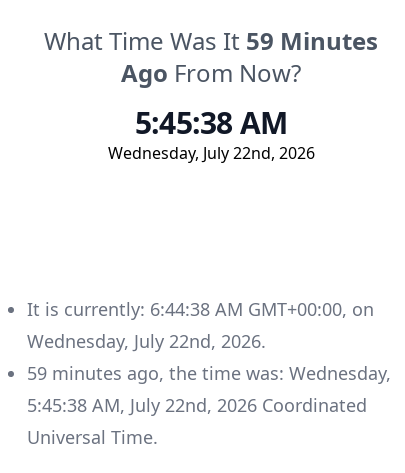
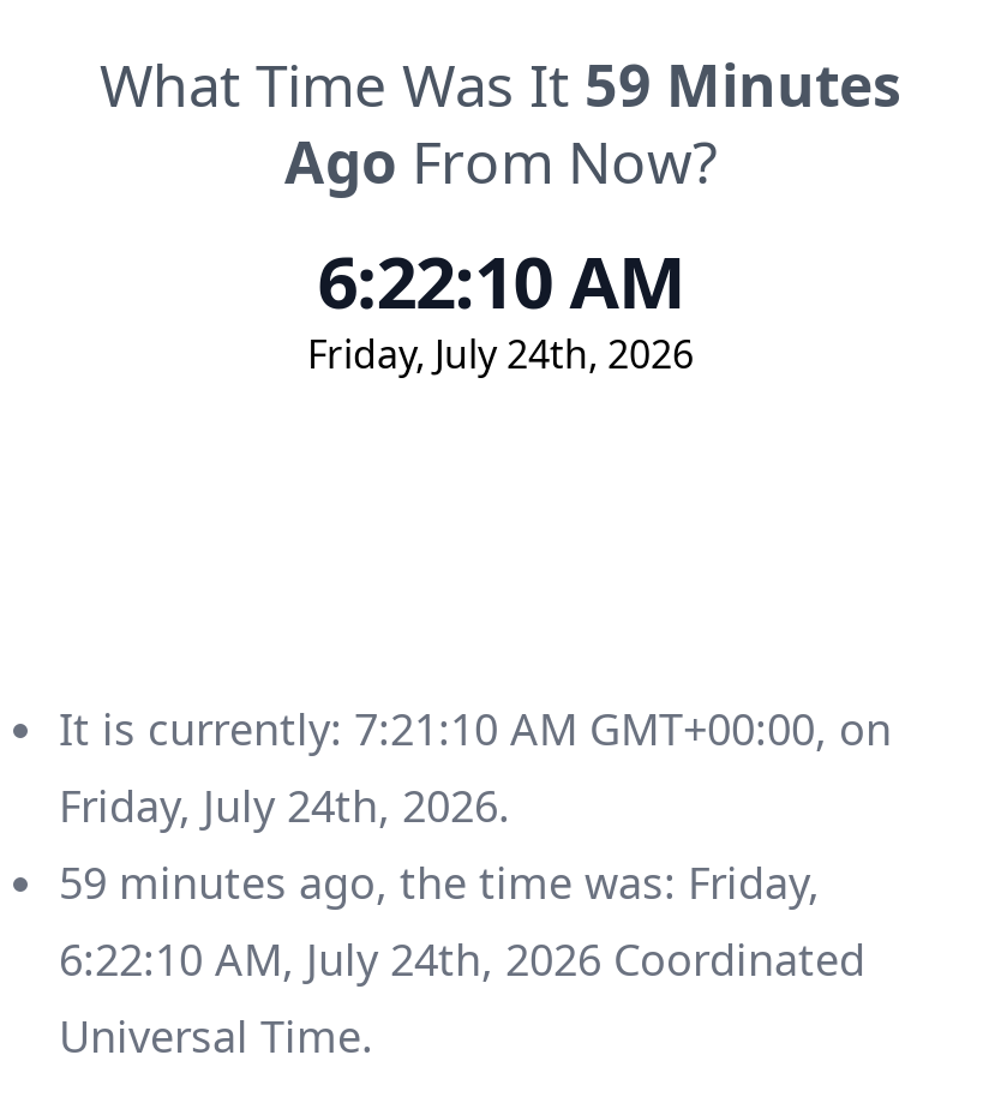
- 5:45:38 AM
+ 6:22:10 AM

- Wednesday, July 22nd, 2026
+ Friday, July 24th, 2026

- It is currently: 6:44:38 AM GMT+00:00, on
+ It is currently: 7:21:10 AM GMT+00:00, on

- Wednesday, July 22nd, 2026.
+ Friday, July 24th, 2026.

- 59 minutes ago, the time was: Wednesday,
+ 59 minutes ago, the time was: Friday,

- 5:45:38 AM, July 22nd, 2026 Coordinated
+ 6:22:10 AM, July 24th, 2026 Coordinated
